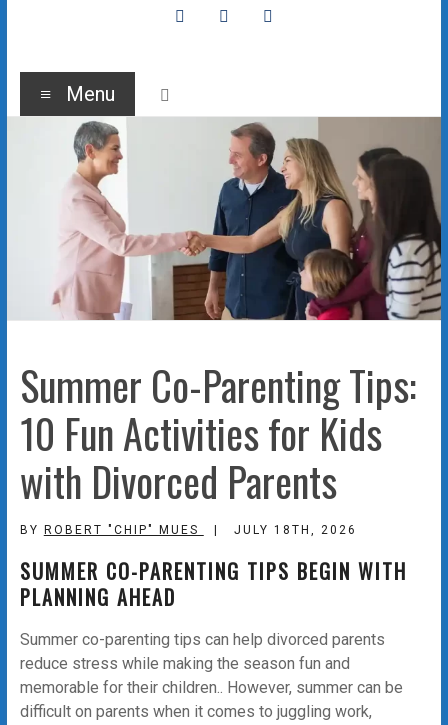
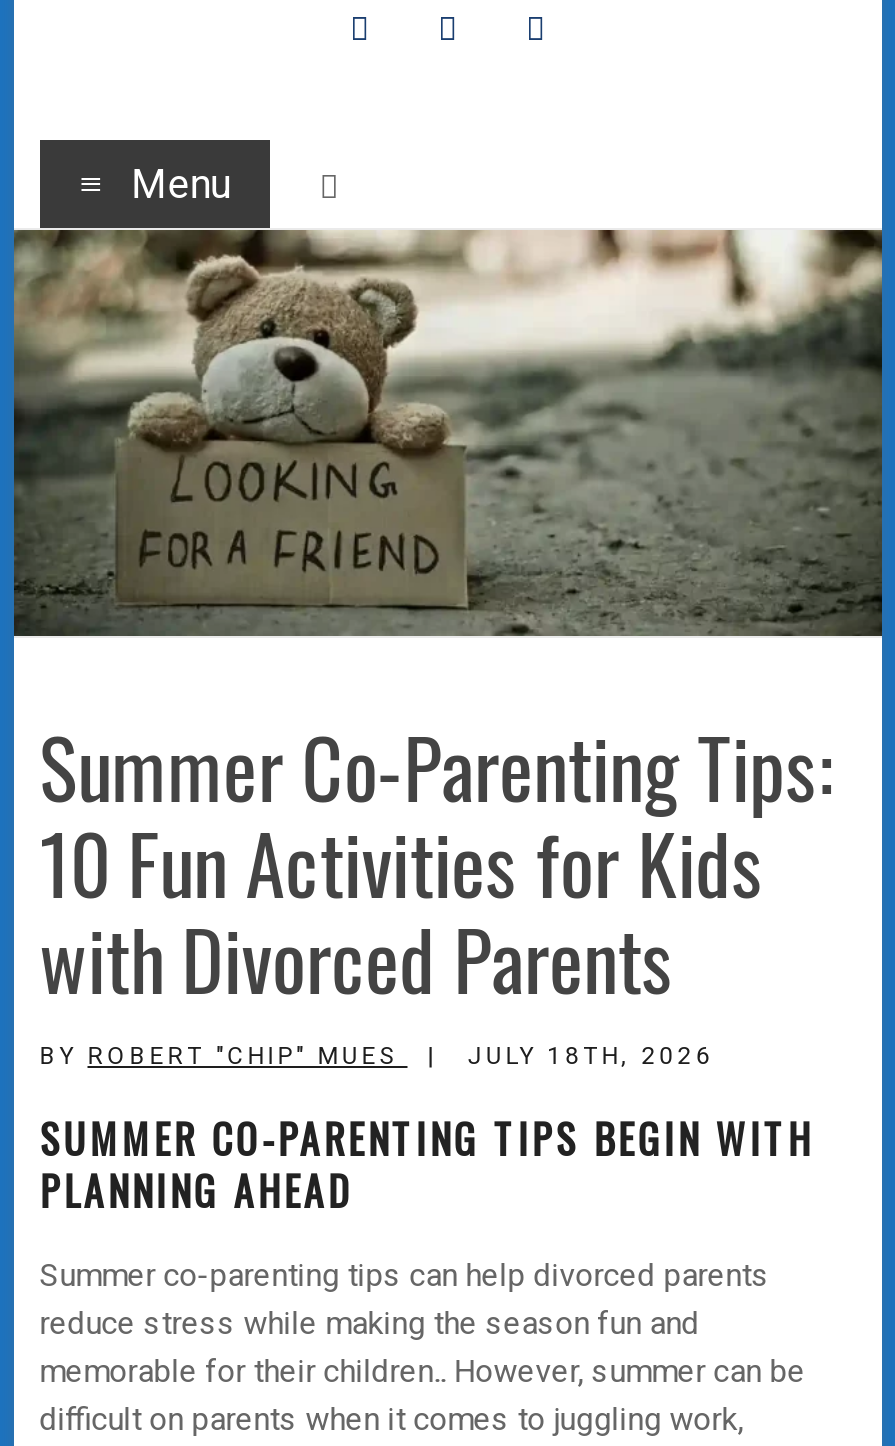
- [image]
+ [image]
